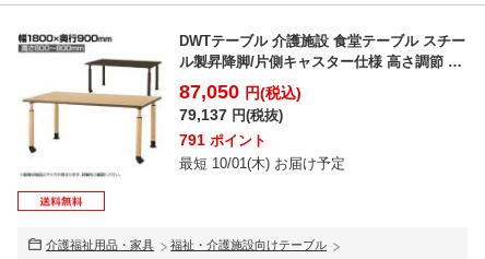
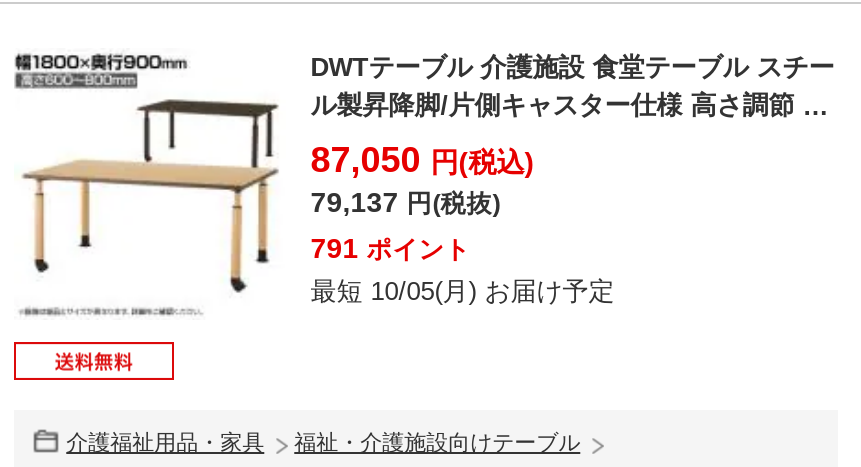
- 最短 10/01(木) お届け予定
+ 最短 10/05(月) お届け予定
